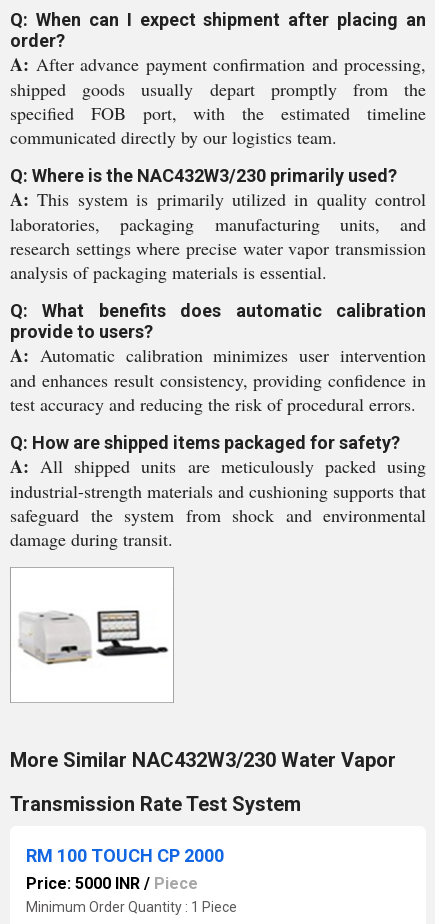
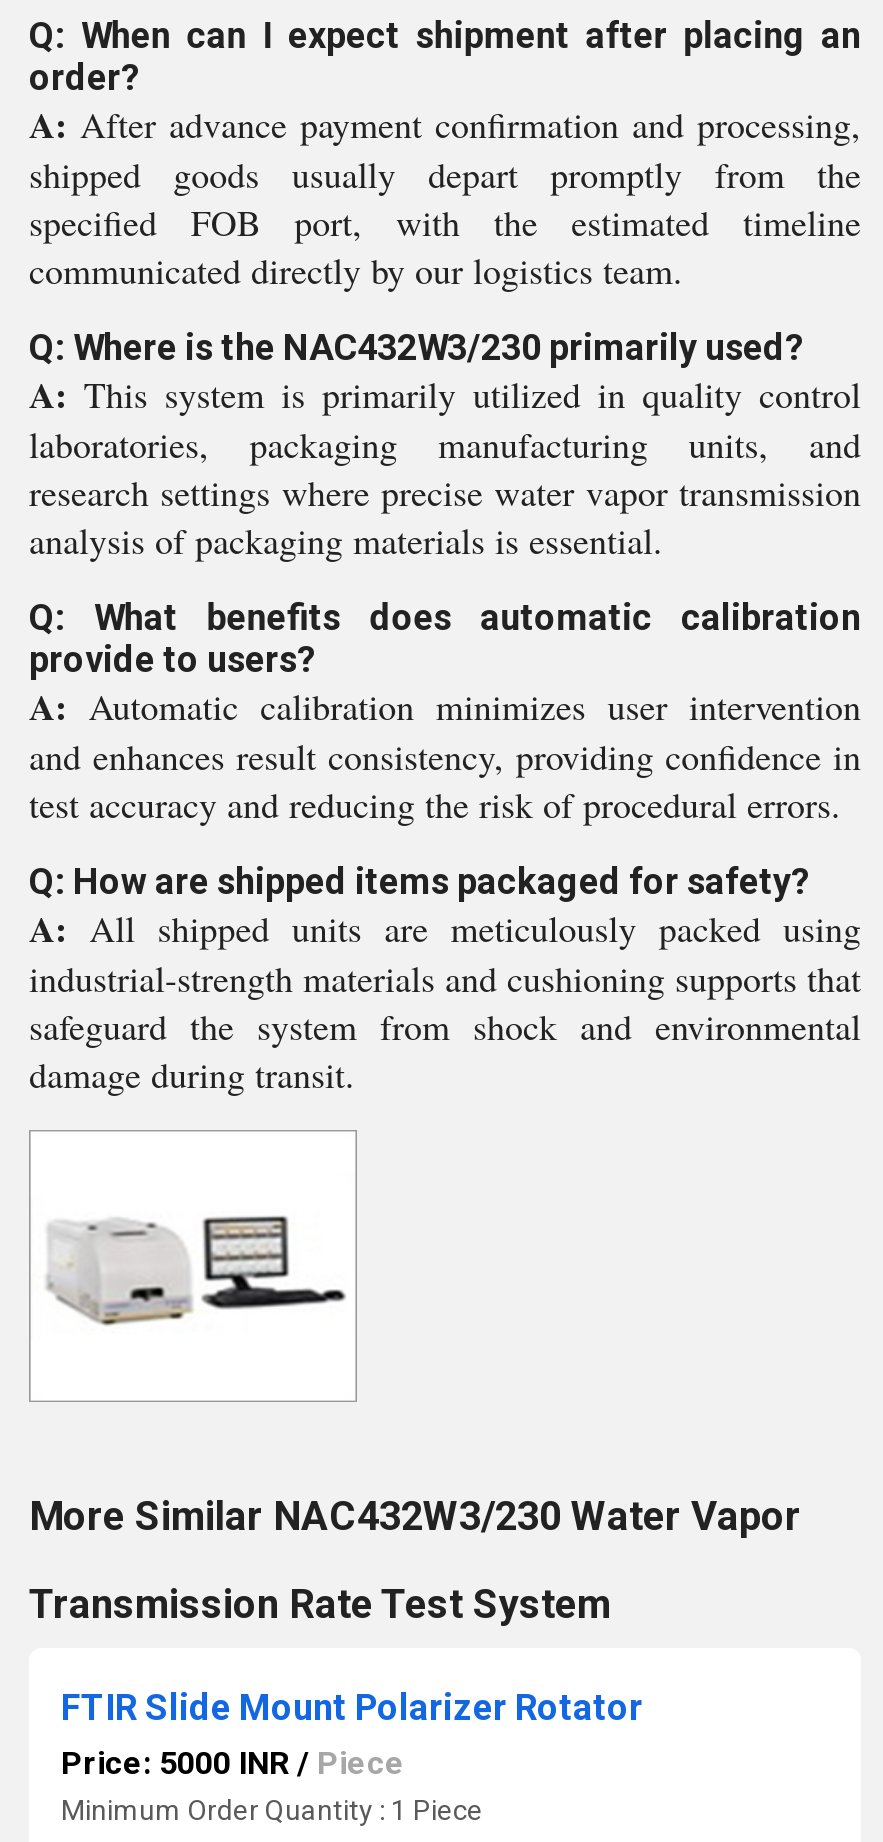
- RM 100 TOUCH CP 2000
+ FTIR Slide Mount Polarizer Rotator
